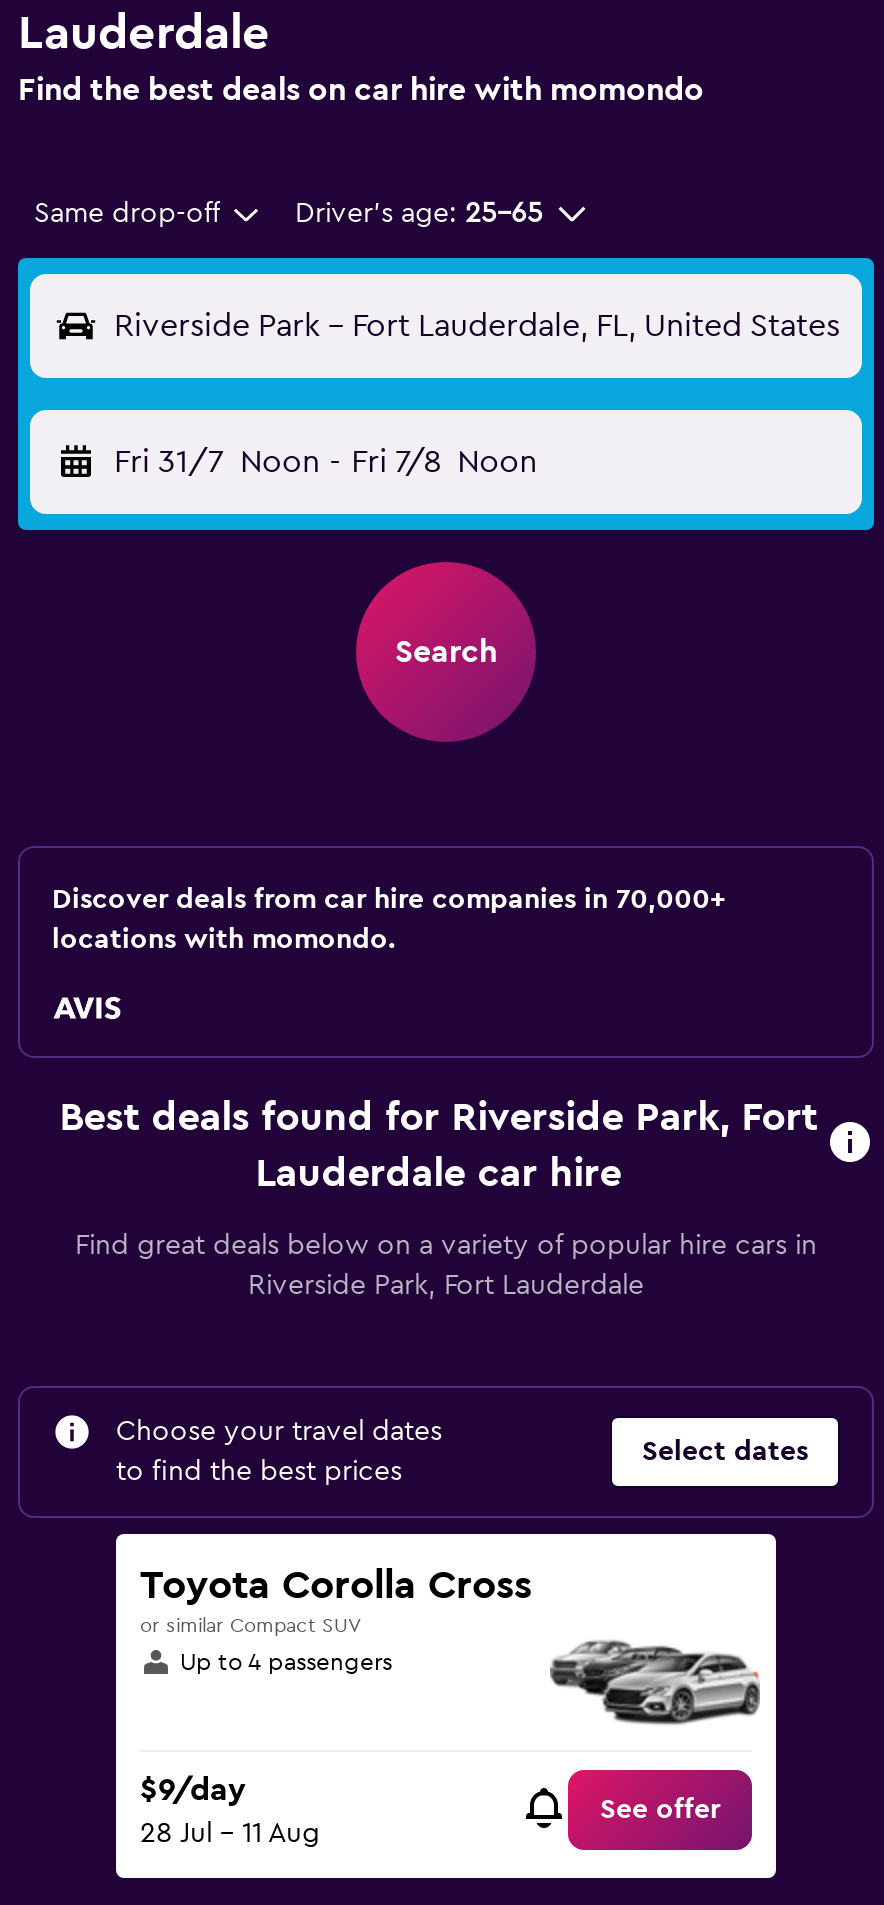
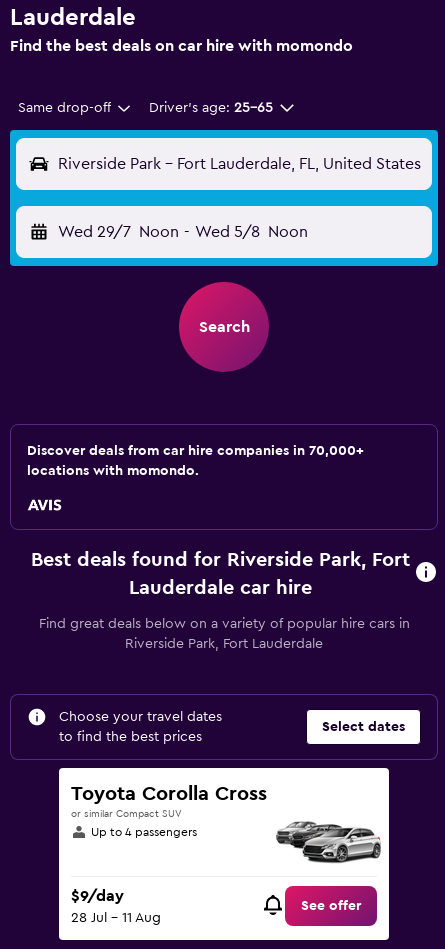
- Fri 31/7 Noon - Fri 7/8 Noon
+ Wed 29/7 Noon - Wed 5/8 Noon
